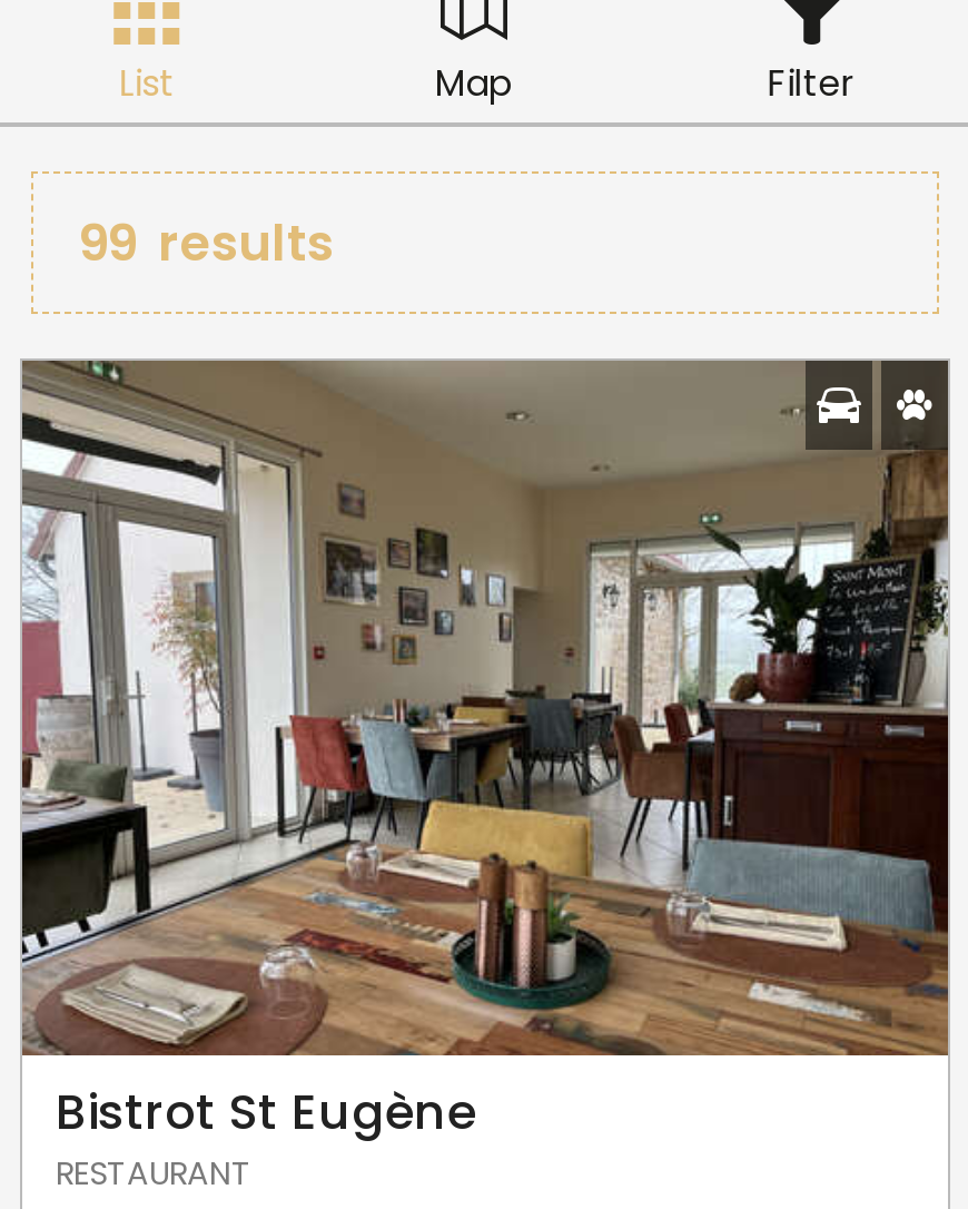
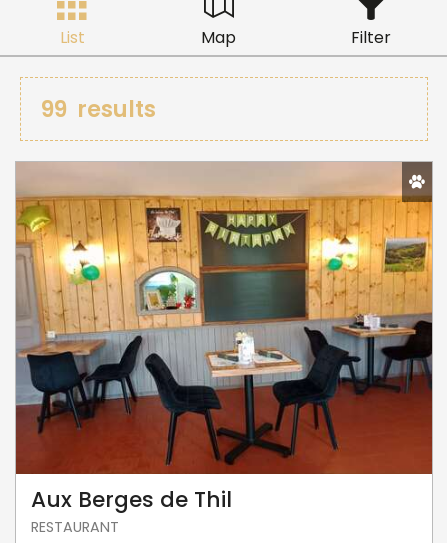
- [image]
- Bistrot St Eugène
+ [image]
+ Aux Berges de Thil
